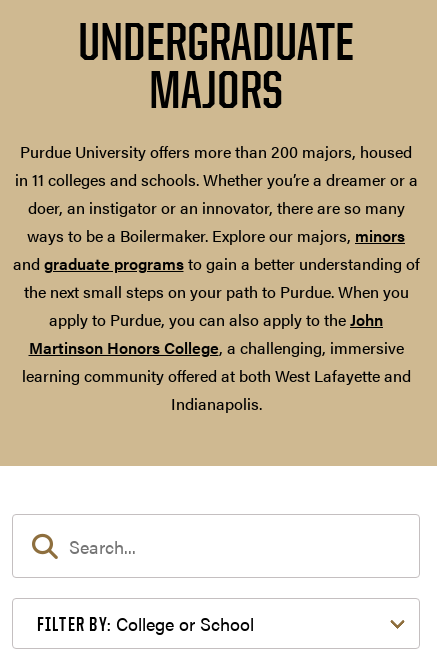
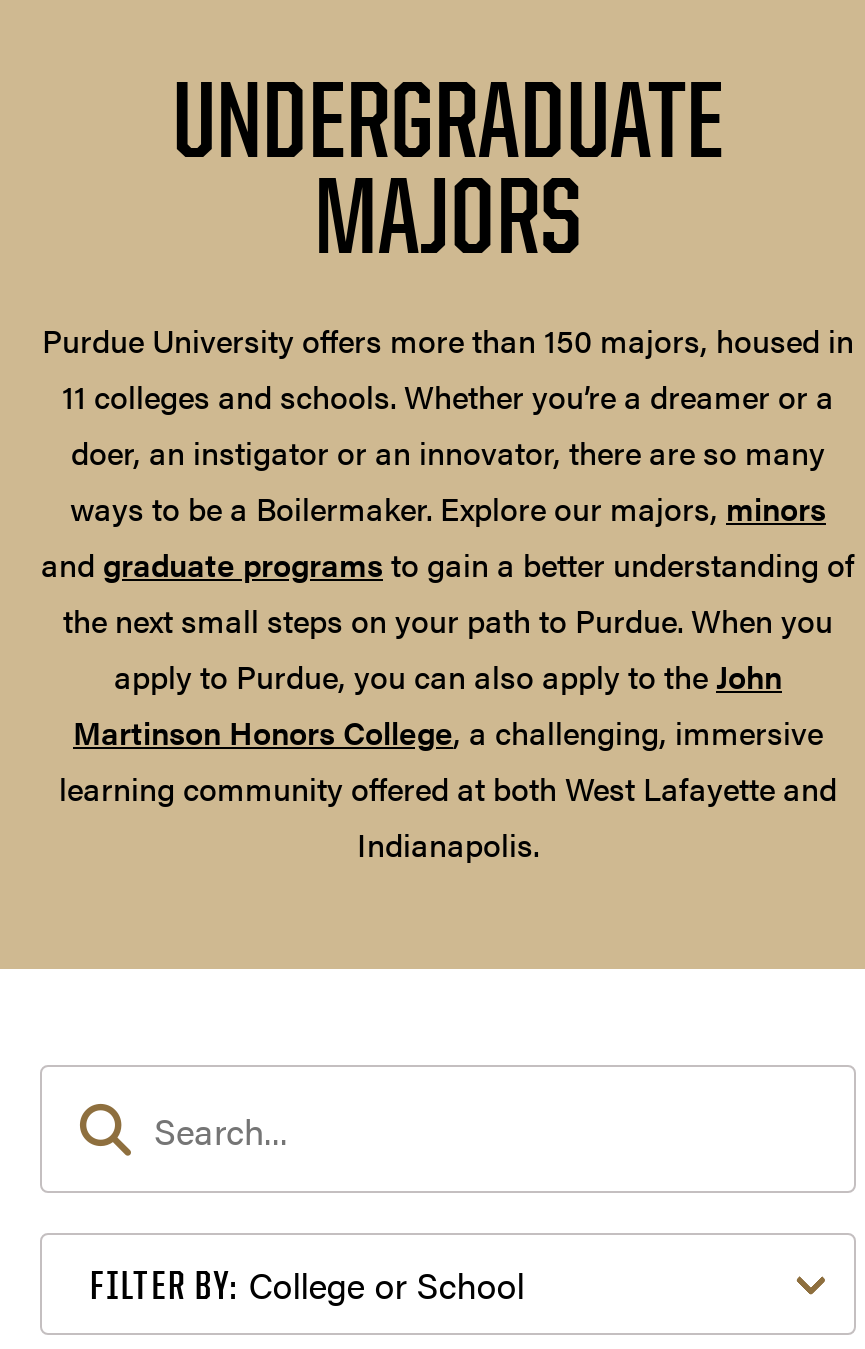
- Purdue University offers more than 200 majors, housed
- in 11 colleges and schools. Whether you’re a dreamer or a
+ Purdue University offers more than 150 majors, housed in
+ 11 colleges and schools. Whether you’re a dreamer or a
